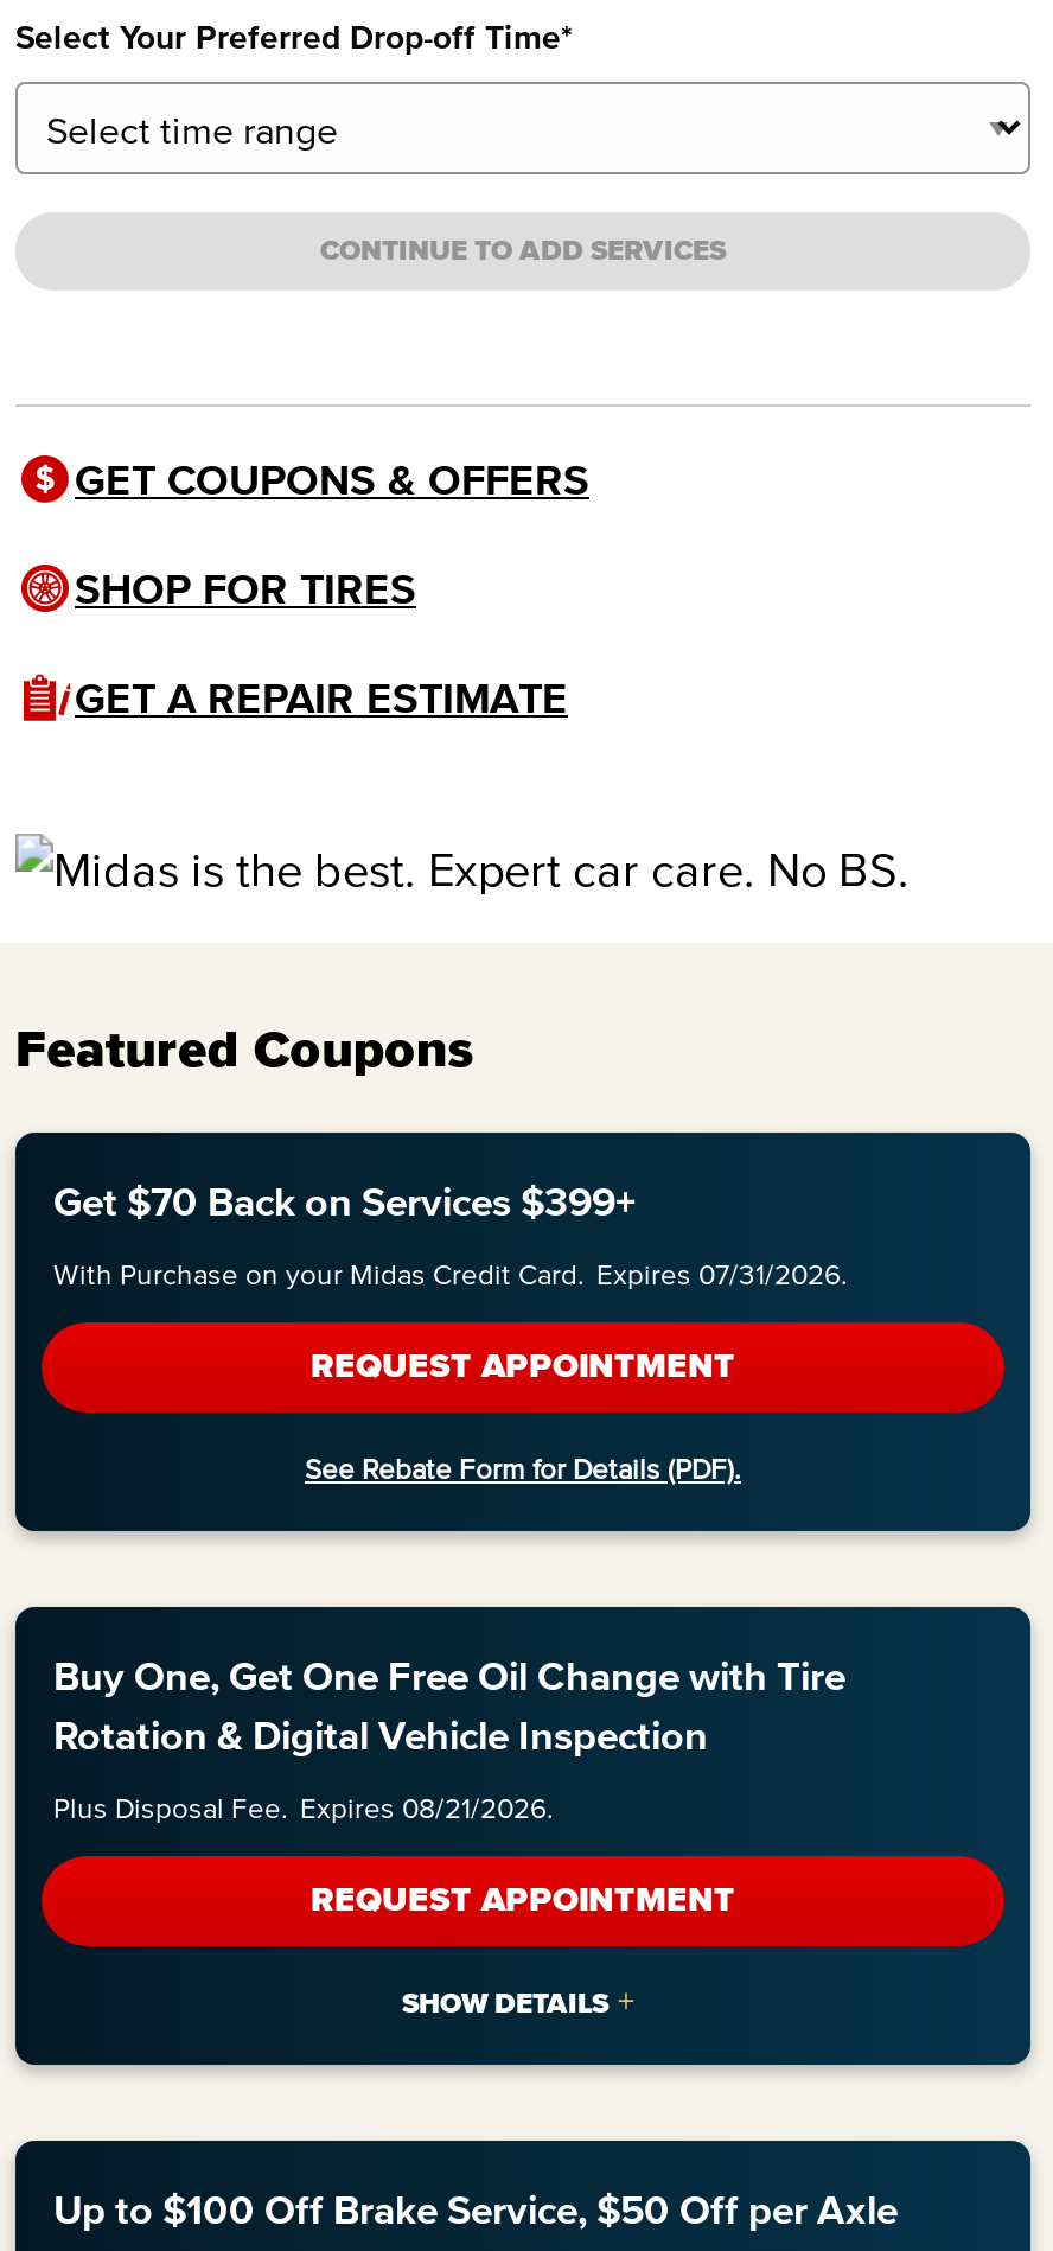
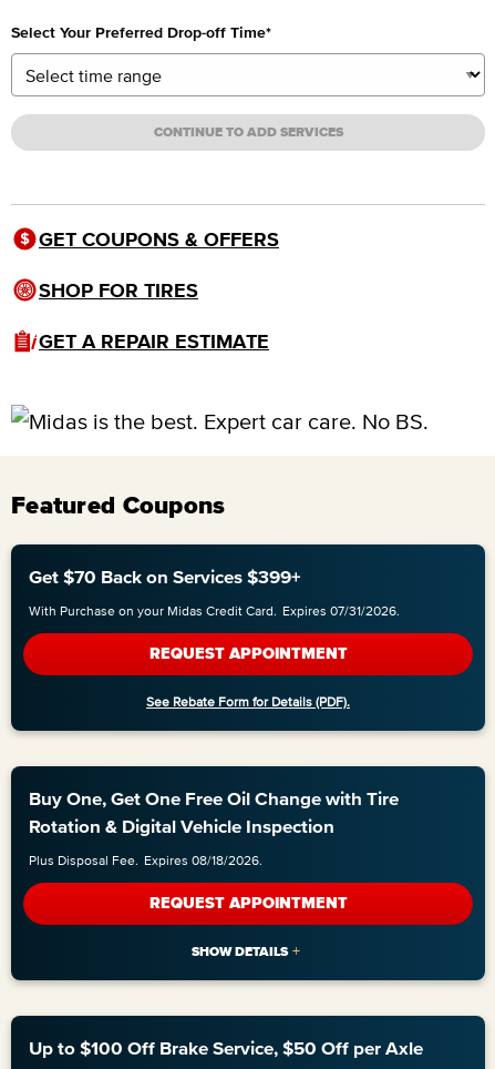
- Plus Disposal Fee. Expires 08/21/2026.
+ Plus Disposal Fee. Expires 08/18/2026.
